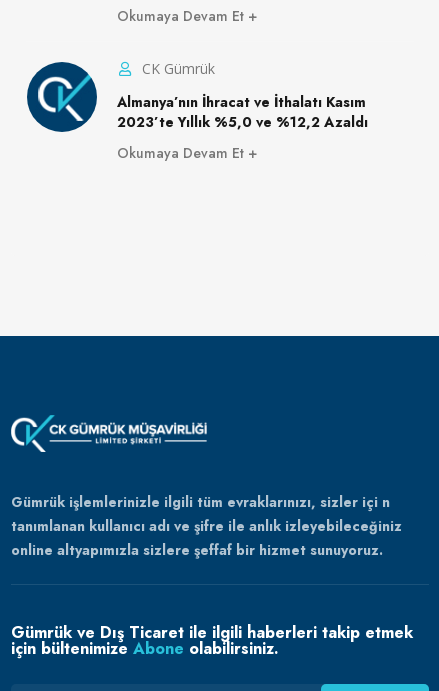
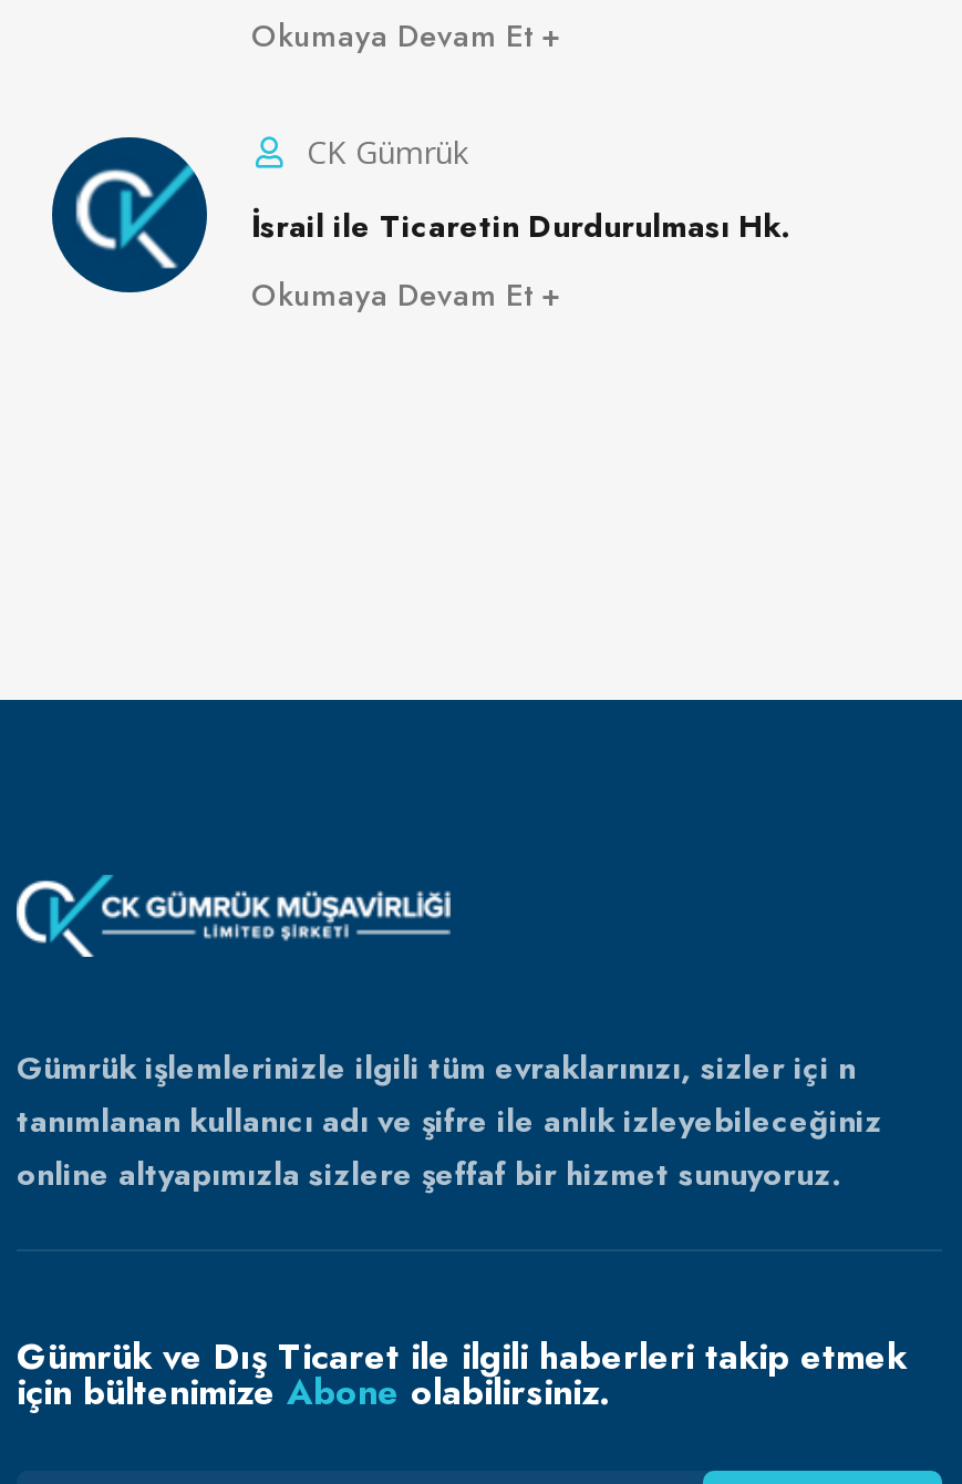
- Almanya’nın İhracat ve İthalatı Kasım
- 2023’te Yıllık %5,0 ve %12,2 Azaldı
+ İsrail ile Ticaretin Durdurulması Hk.
